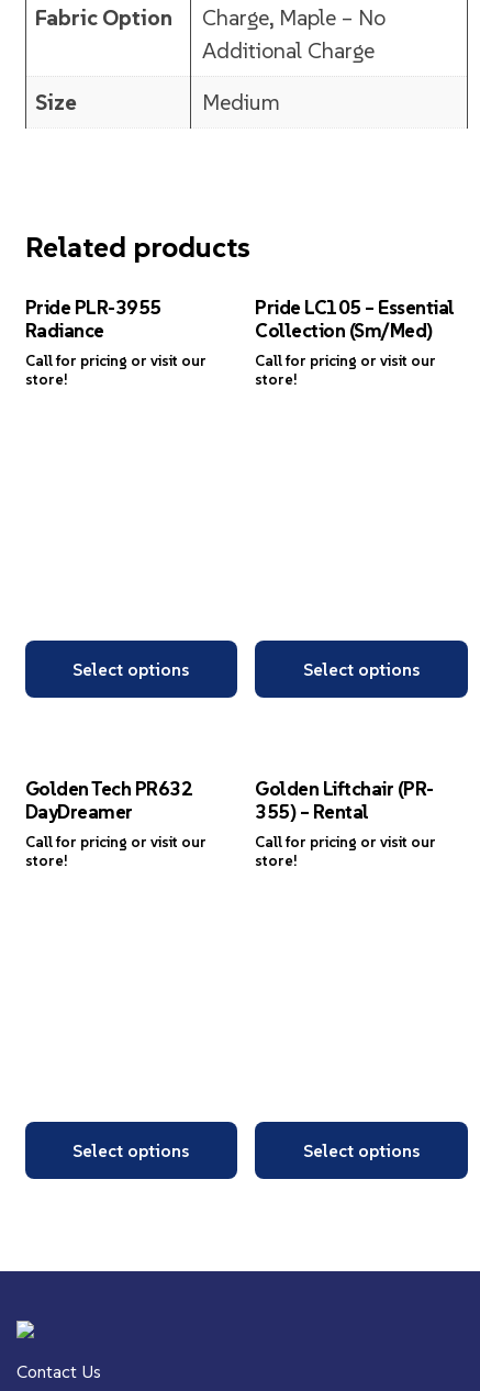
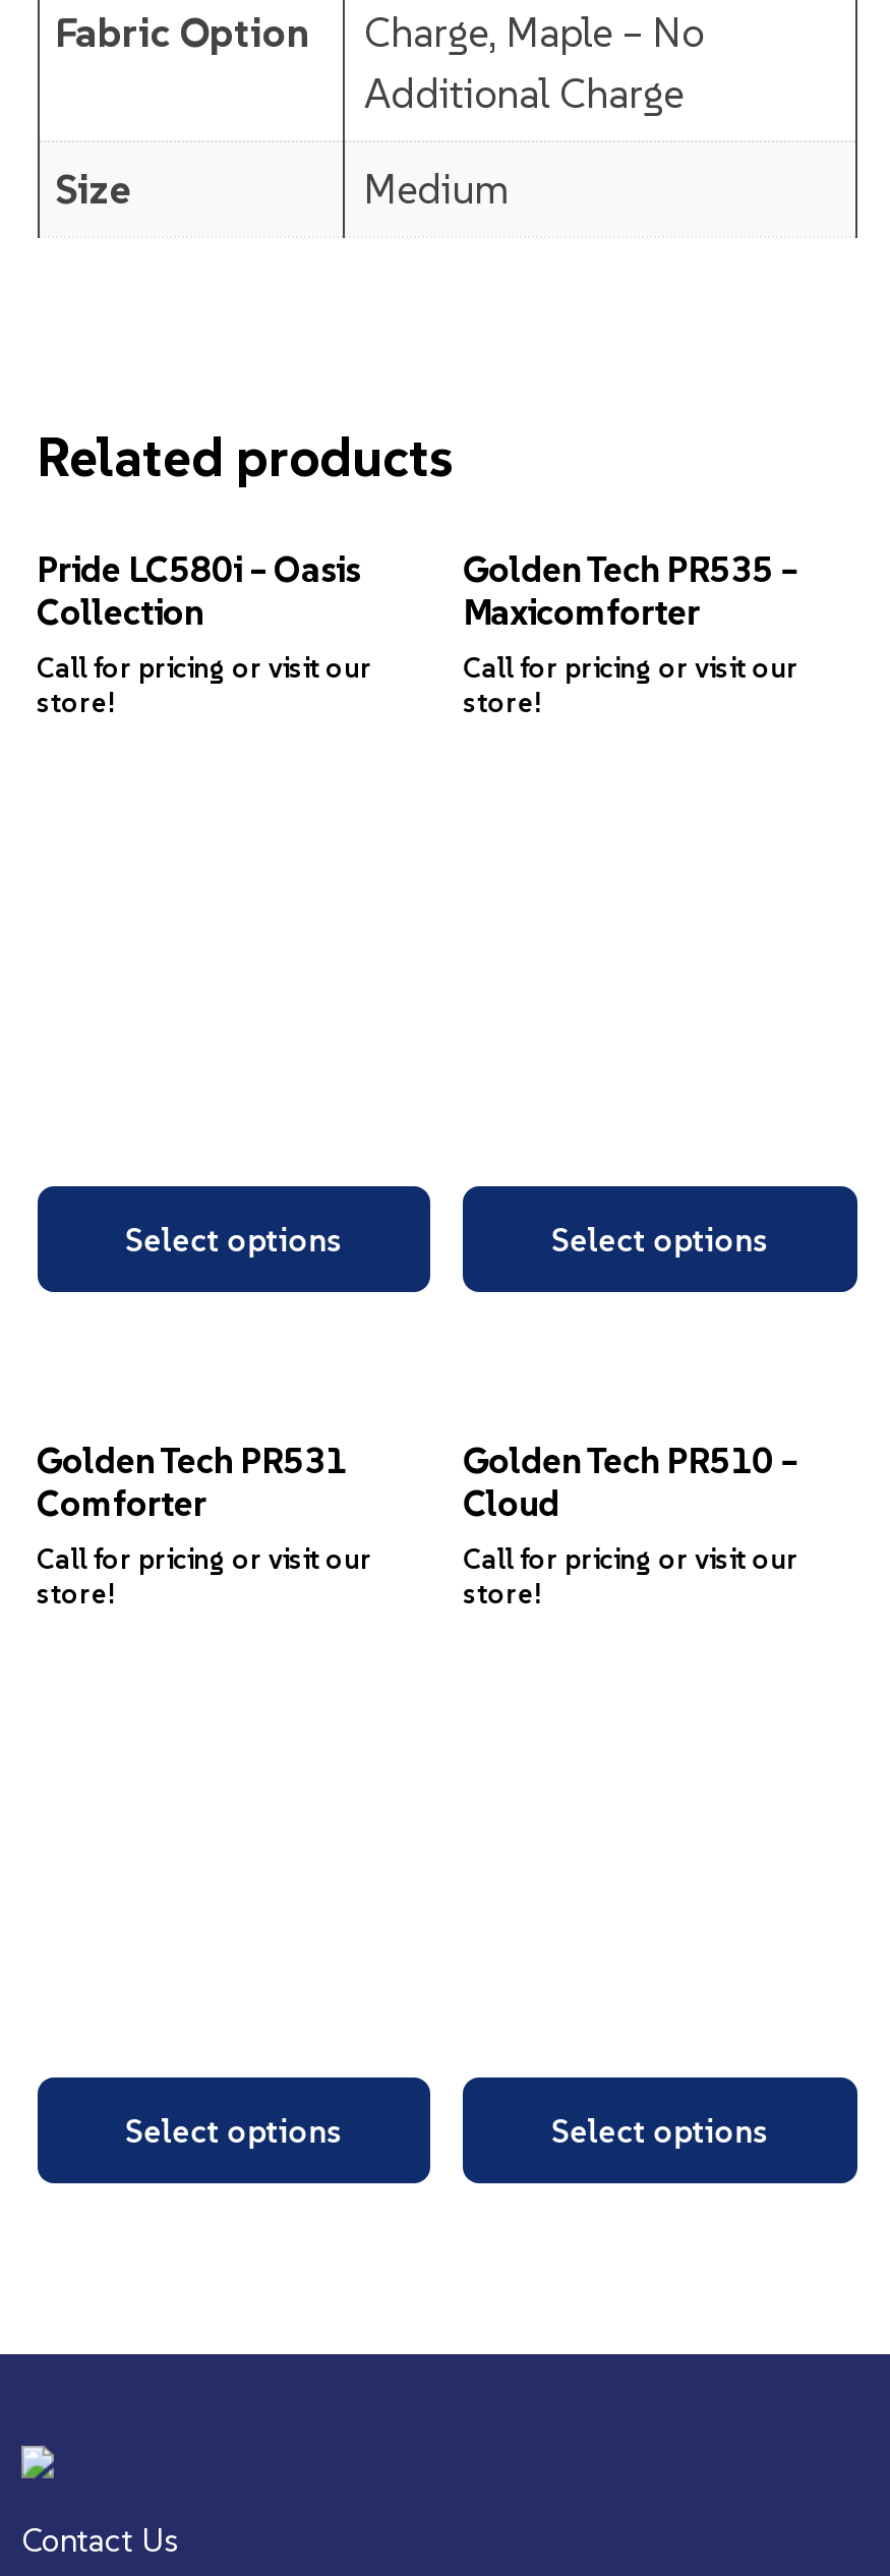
- Pride PLR-3955
- Radiance
+ Pride LC580i – Oasis
+ Collection

- Pride LC105 – Essential
- Collection (Sm/Med)
+ Golden Tech PR535 –
+ Maxicomforter

- Golden Tech PR632
- DayDreamer
+ Golden Tech PR531
+ Comforter

- Golden Liftchair (PR-
- 355) – Rental
+ Golden Tech PR510 –
+ Cloud
